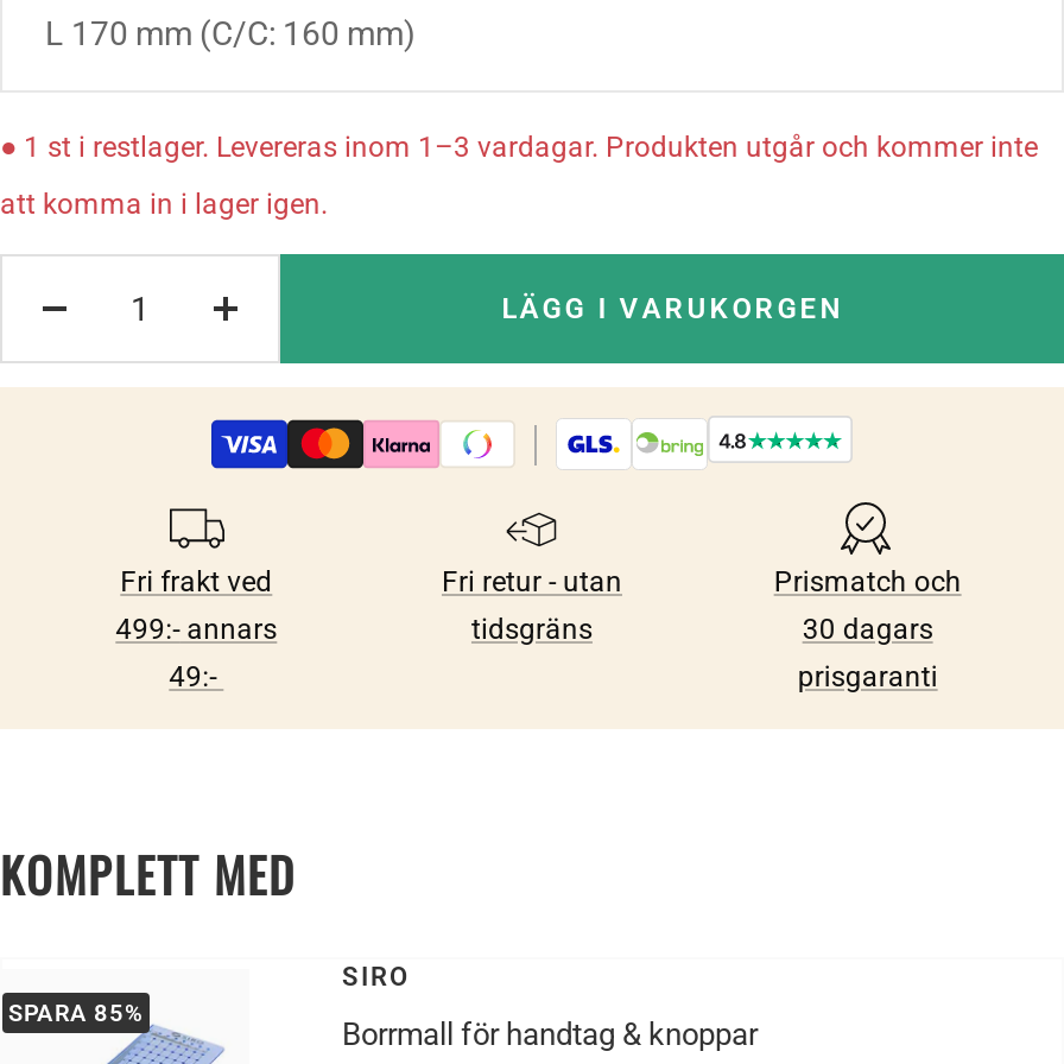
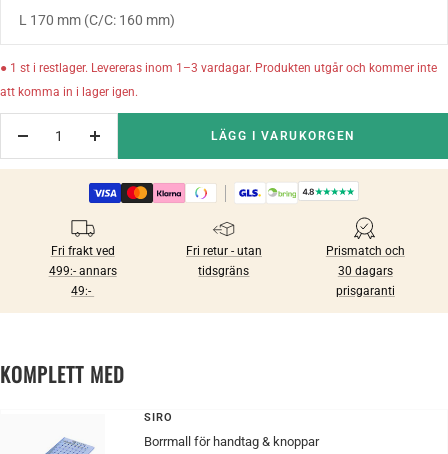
- SPARA 85%
